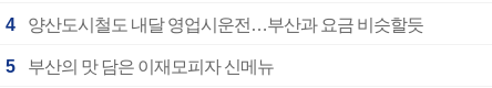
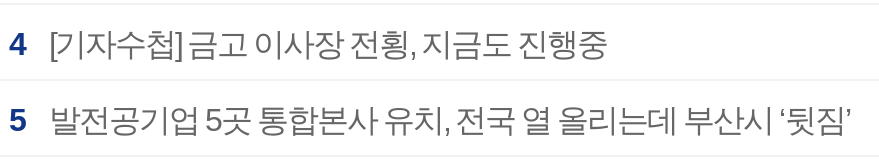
- 양산도시철도 내달 영업시운전…부산과 요금 비슷할듯
+ [기자수첩] 금고 이사장 전횡, 지금도 진행중

- 부산의 맛 담은 이재모피자 신메뉴
+ 발전공기업 5곳 통합본사 유치, 전국 열 올리는데 부산시 ‘뒷짐’
